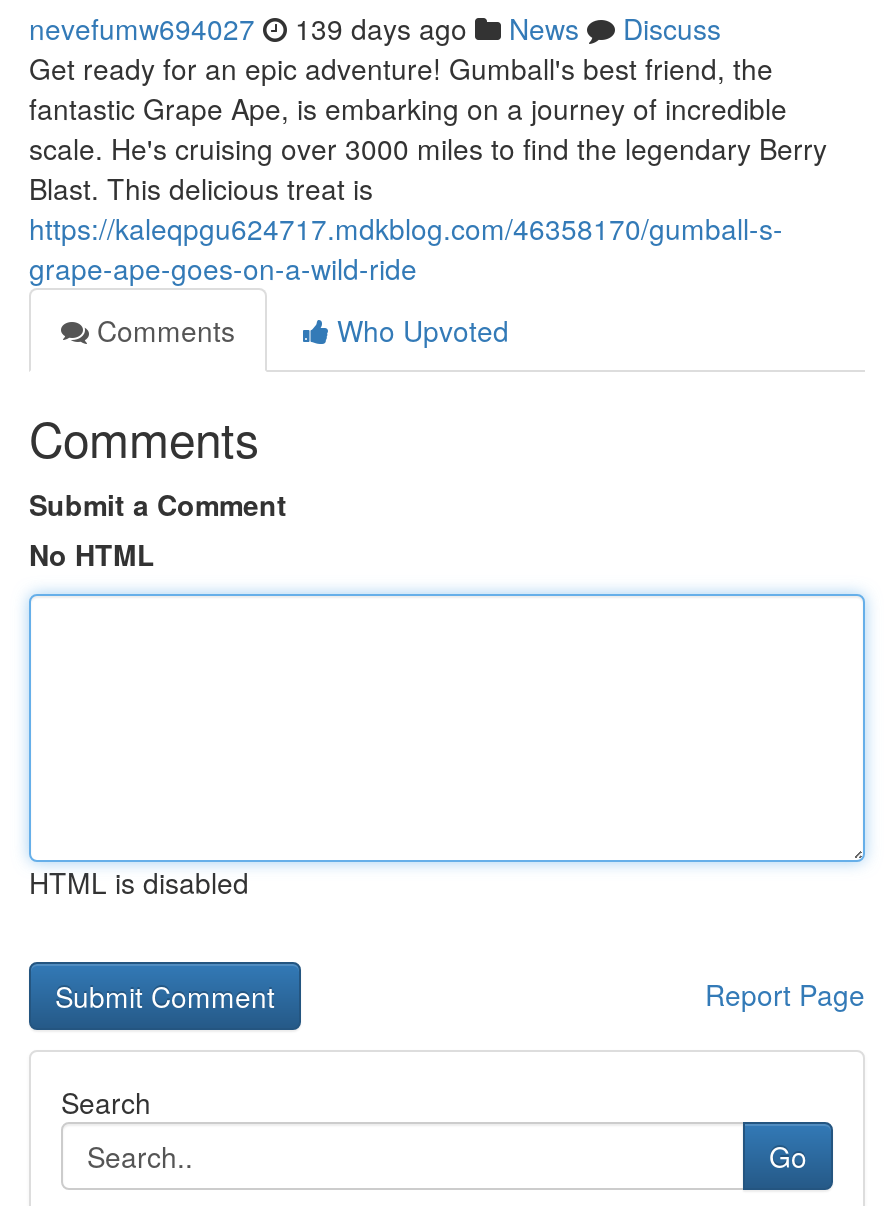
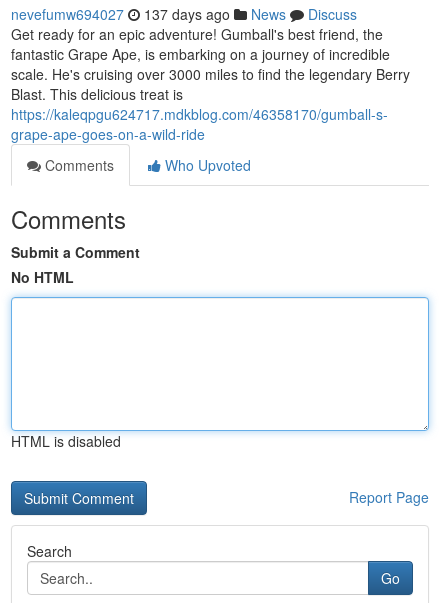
- nevefumw694027 139 days ago News Discuss
+ nevefumw694027 137 days ago News Discuss
